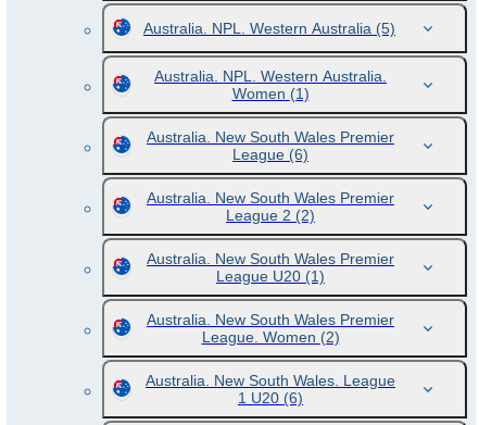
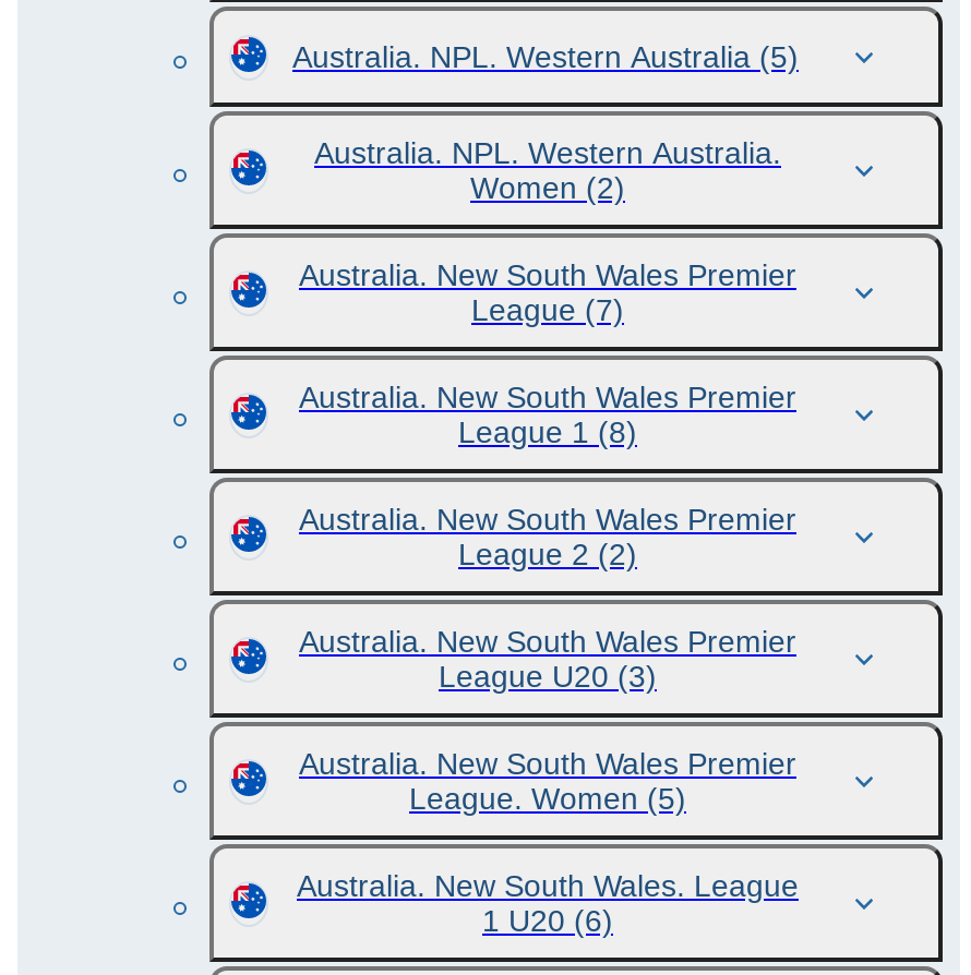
- Women (1)
+ Women (2)

- League (6)
+ League (7)
+ Australia. New South Wales Premier
+ League 1 (8)

- League U20 (1)
+ League U20 (3)

- League. Women (2)
+ League. Women (5)
